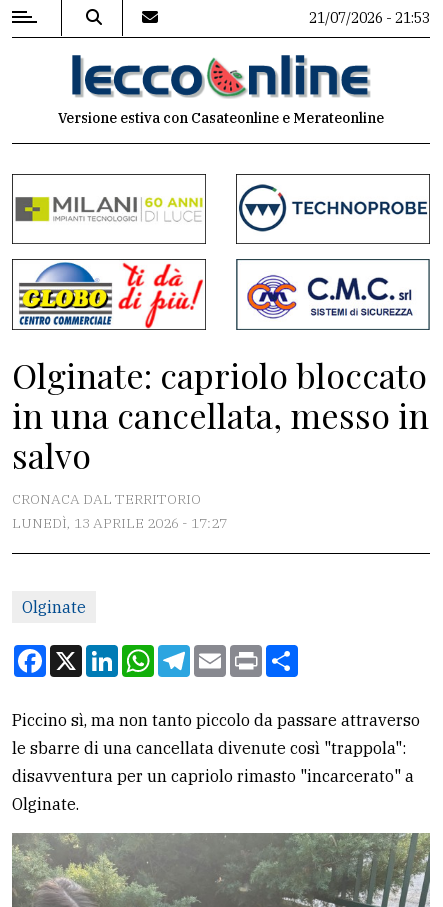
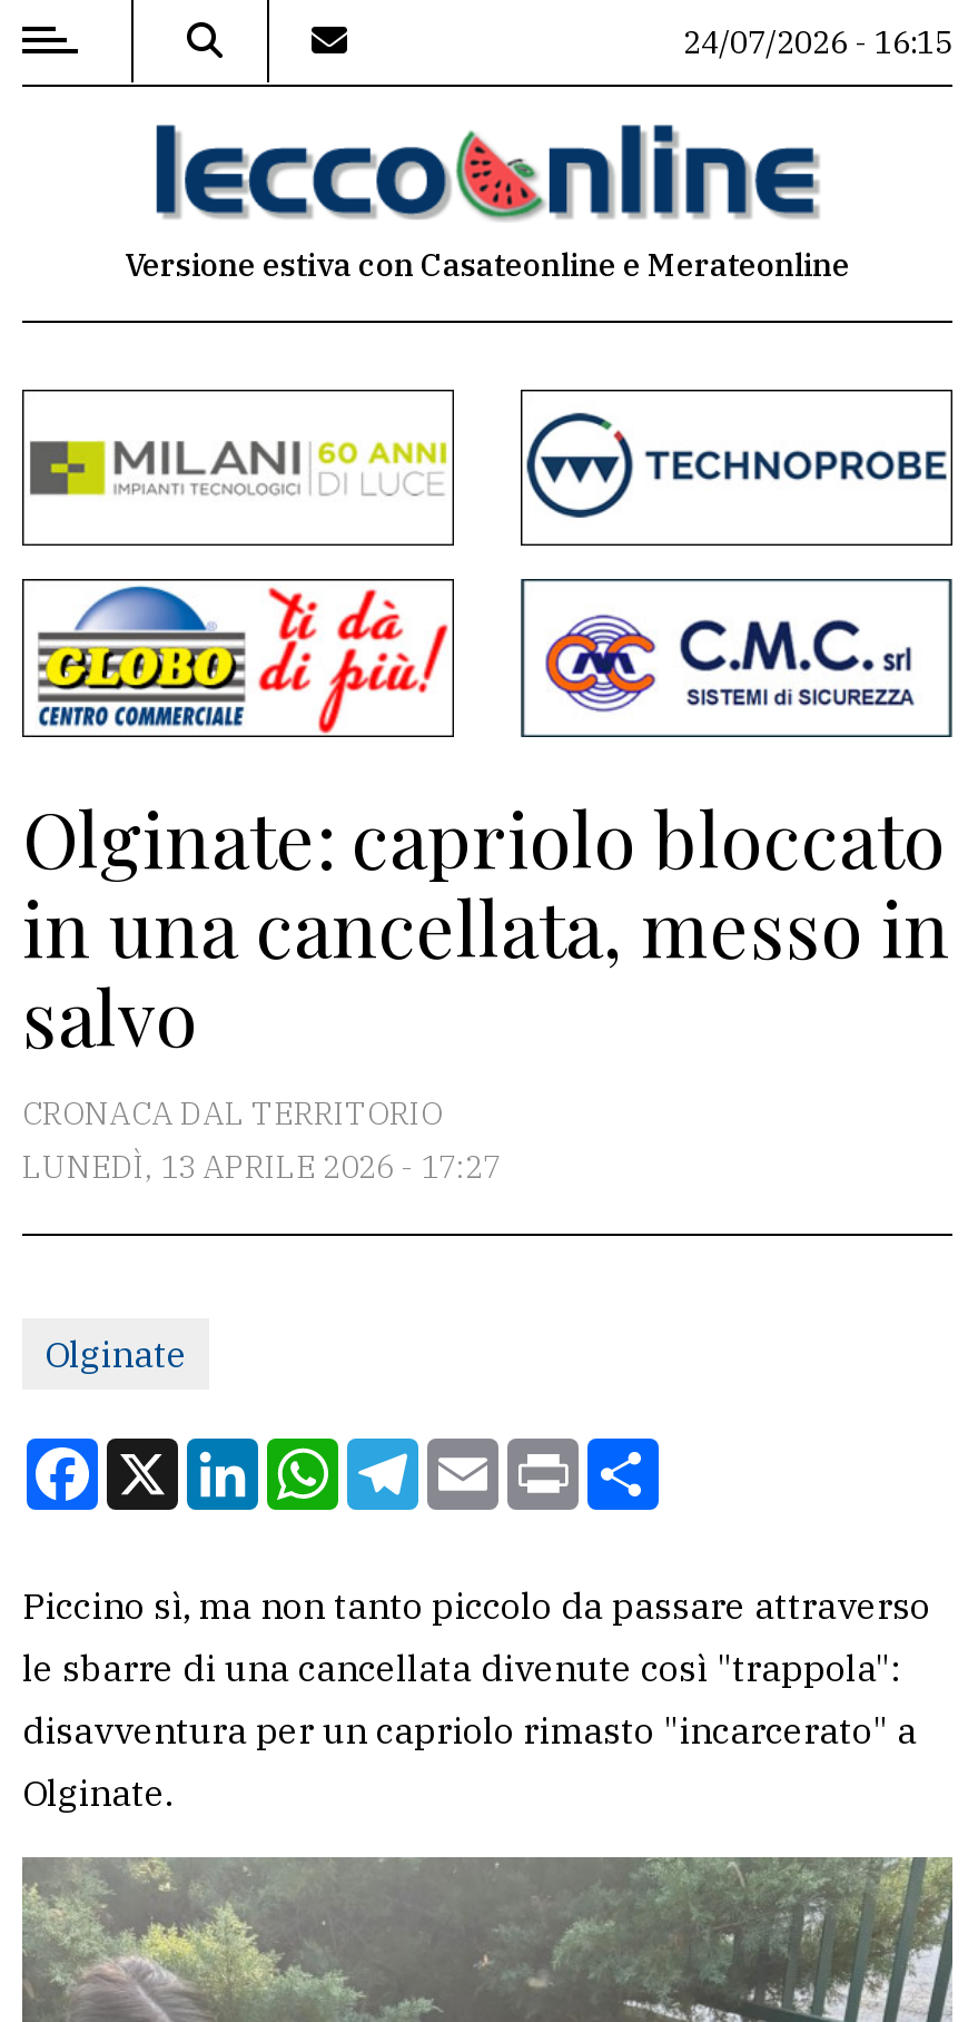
- 21/07/2026 - 21:53
+ 24/07/2026 - 16:15
